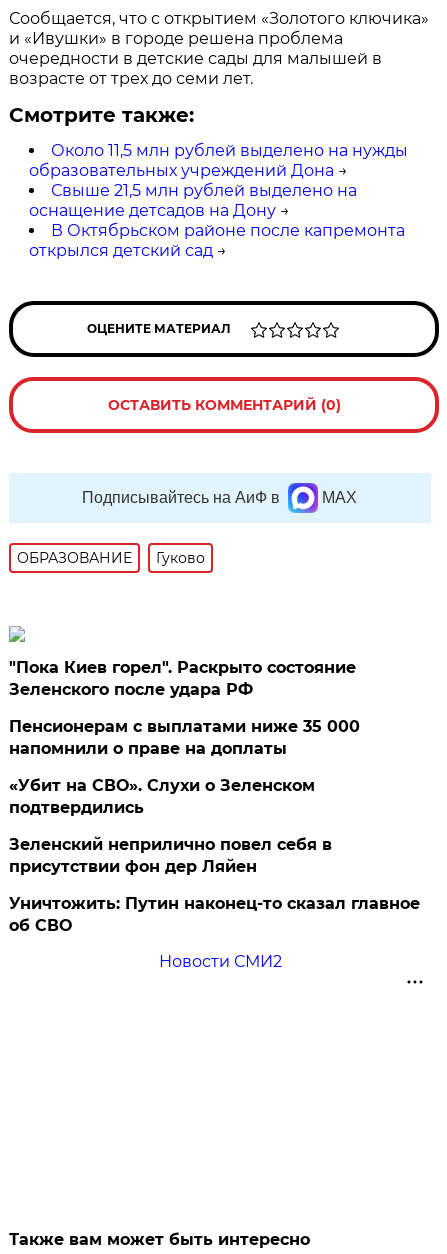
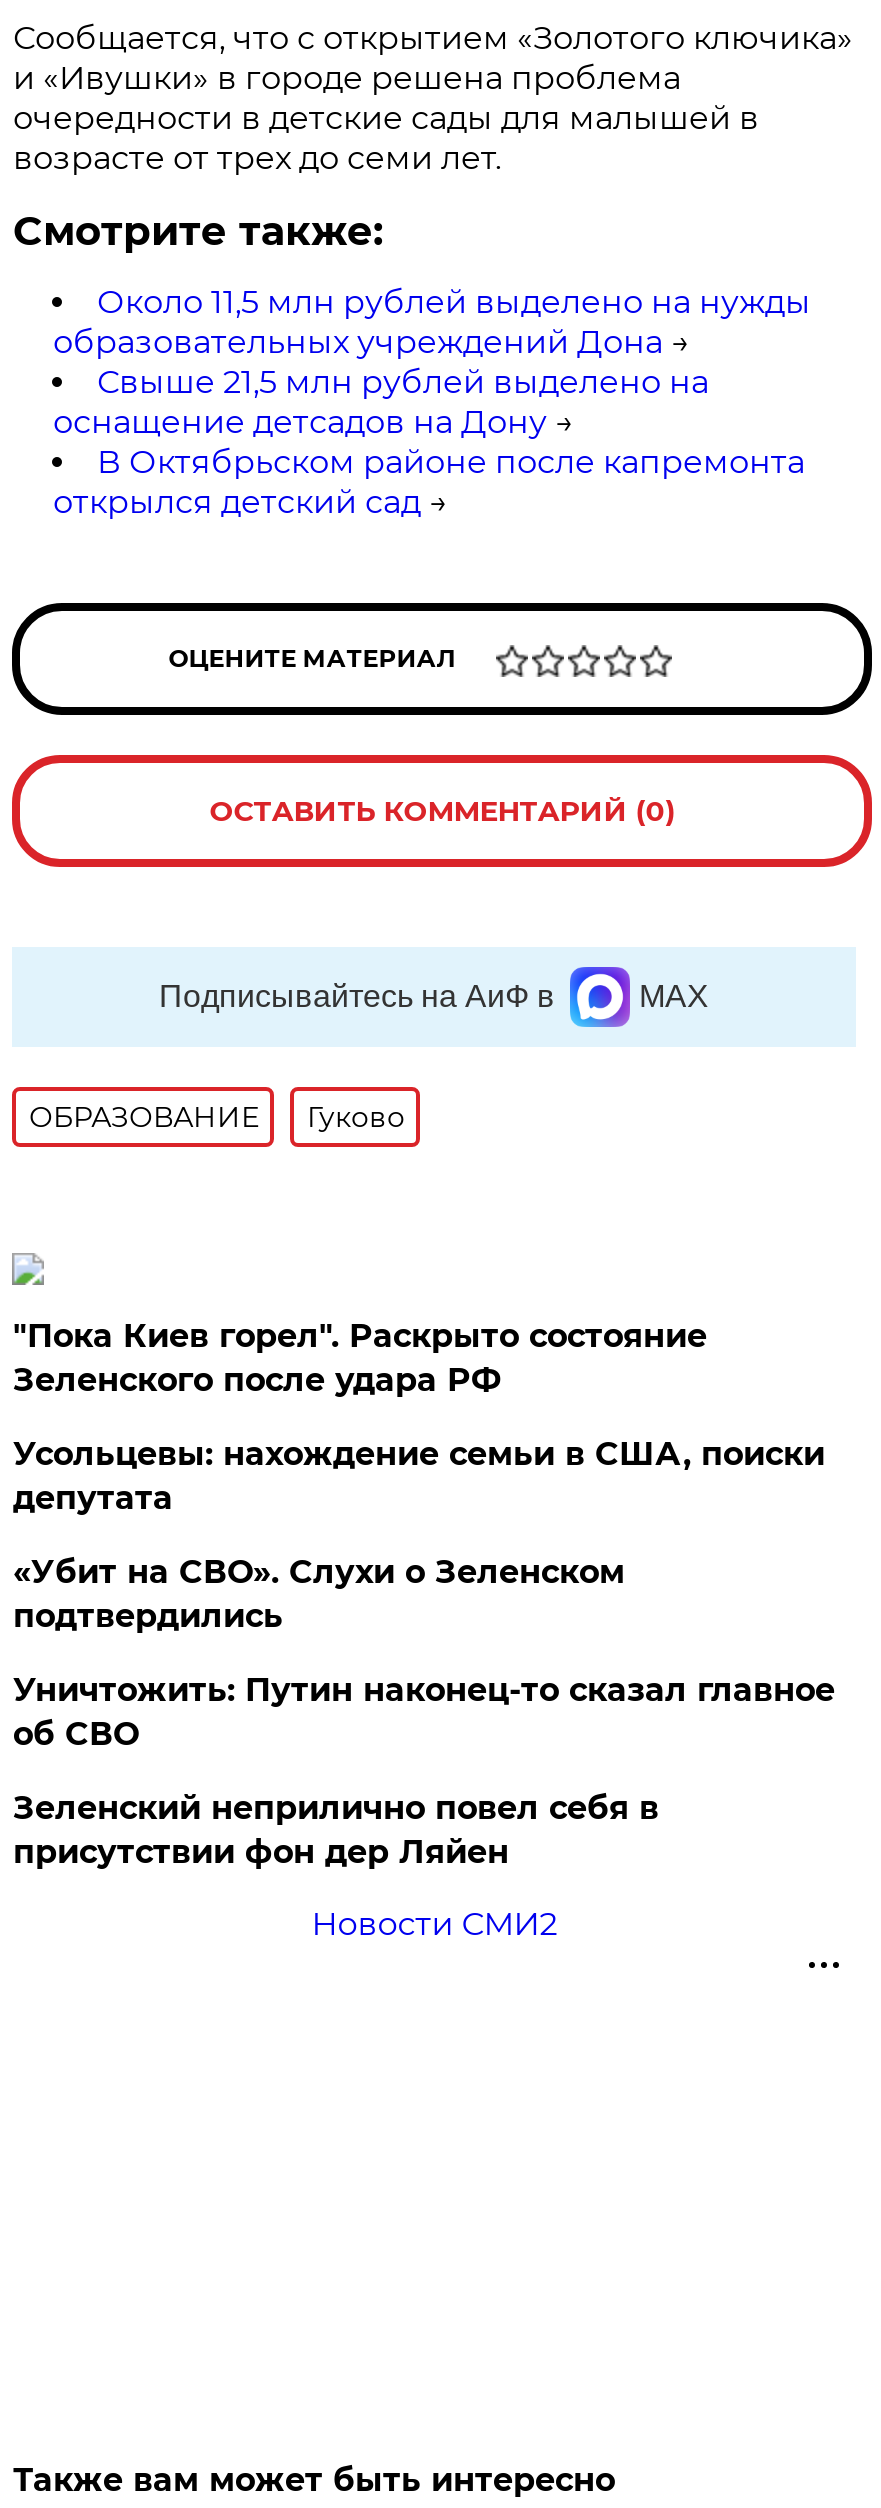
- Пенсионерам с выплатами ниже 35 000
- напомнили о праве на доплаты
+ Усольцевы: нахождение семьи в США, поиски
+ депутата

moved down: Зеленский неприлично повел cебя в | присутствии фон дер Ляйен

moved up: Уничтожить: Путин наконец-то сказал главное | об СВО
